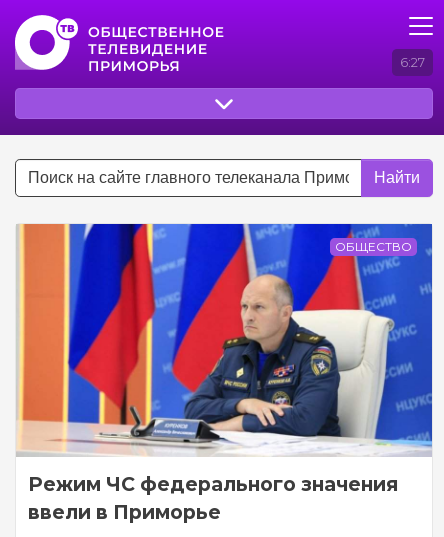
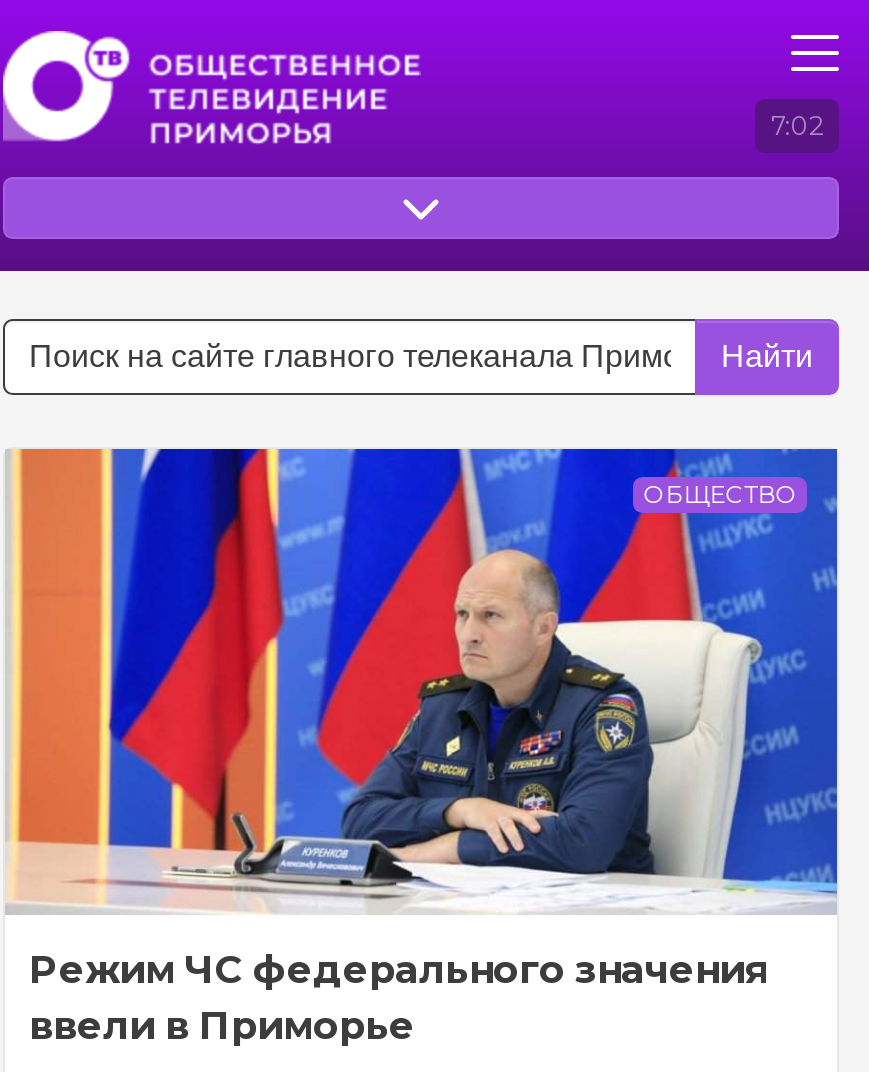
- 6:27
+ 7:02
